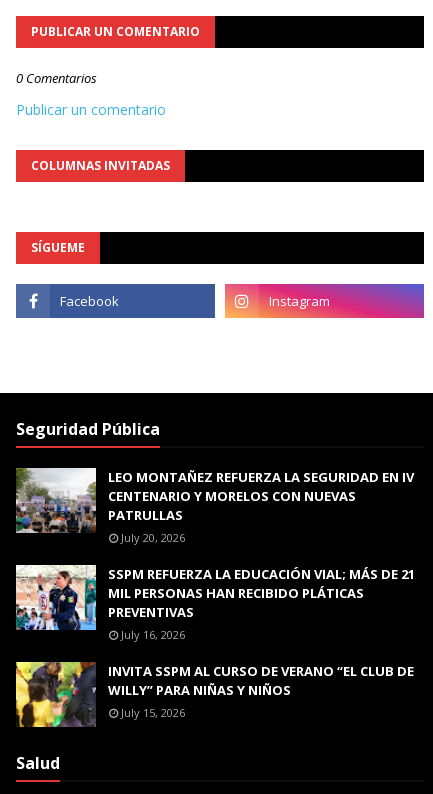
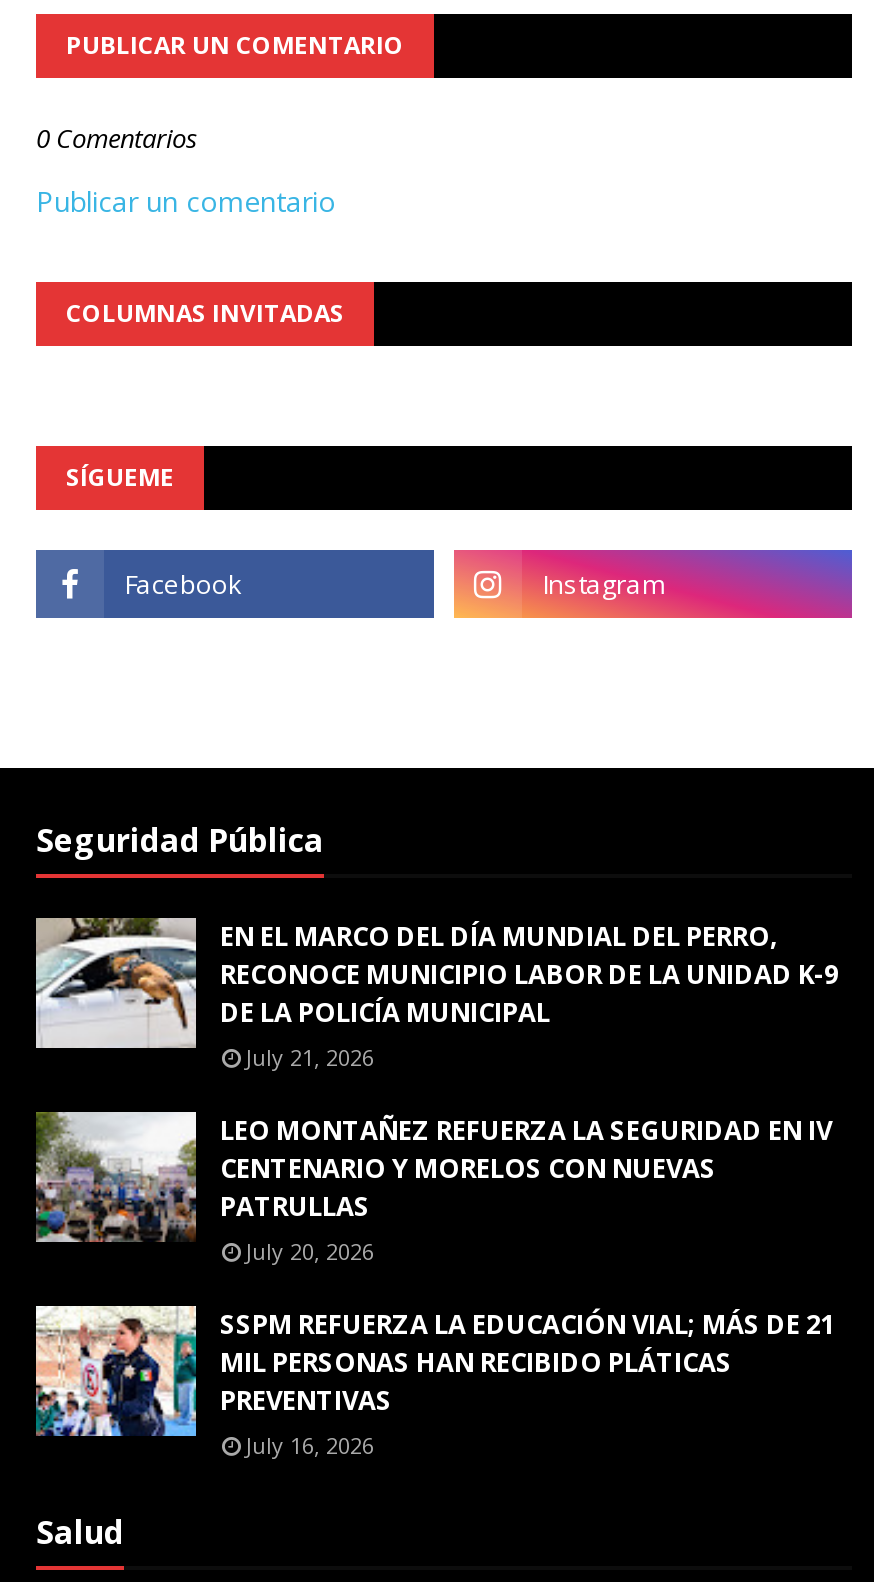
+ [image]
+ EN EL MARCO DEL DÍA MUNDIAL DEL PERRO,
+ RECONOCE MUNICIPIO LABOR DE LA UNIDAD K-9
+ DE LA POLICÍA MUNICIPAL
+ July 21, 2026

moved down: [image] | LEO MONTAÑEZ REFUERZA LA SEGURIDAD EN IV | CENTENARIO Y MORELOS CON NUEVAS | ... | PREVENTIVAS | July 16, 2026

- [image]
- INVITA SSPM AL CURSO DE VERANO “EL CLUB DE
- WILLY” PARA NIÑAS Y NIÑOS
- July 15, 2026
